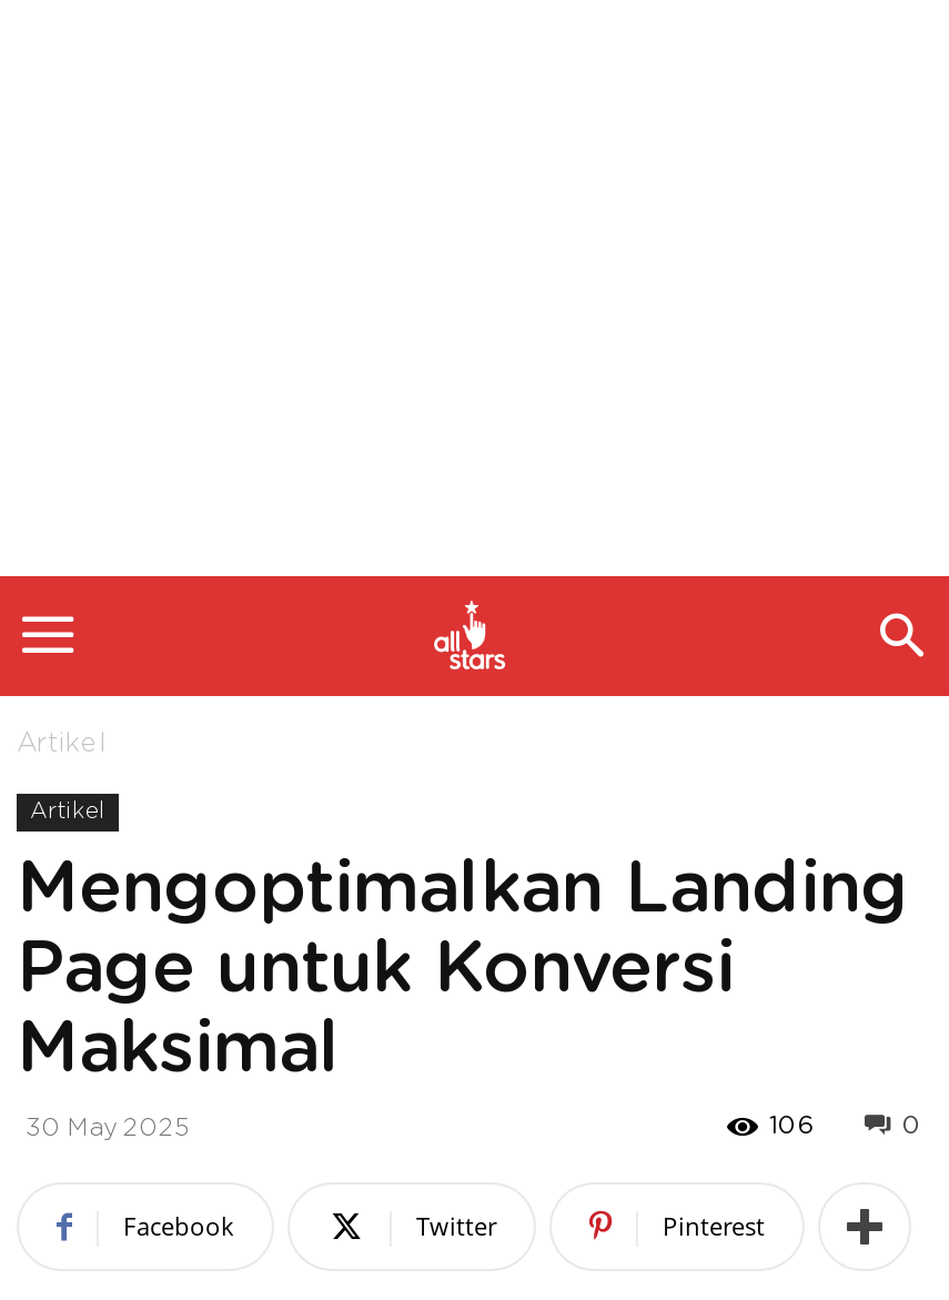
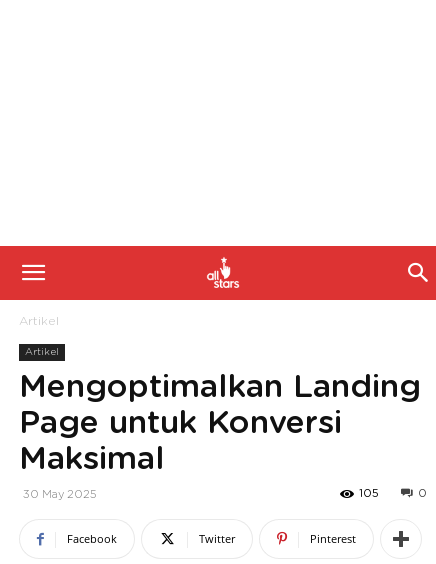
- 106
+ 105
